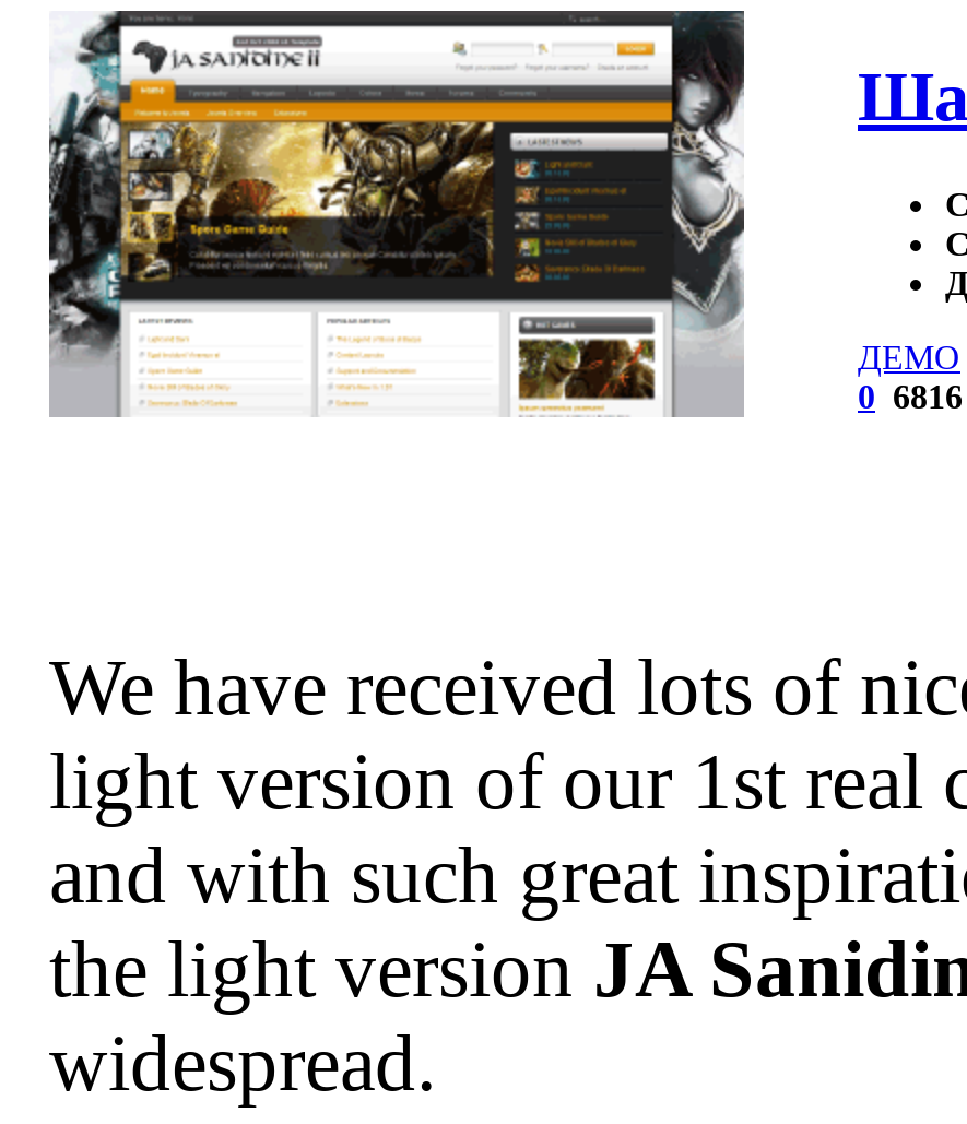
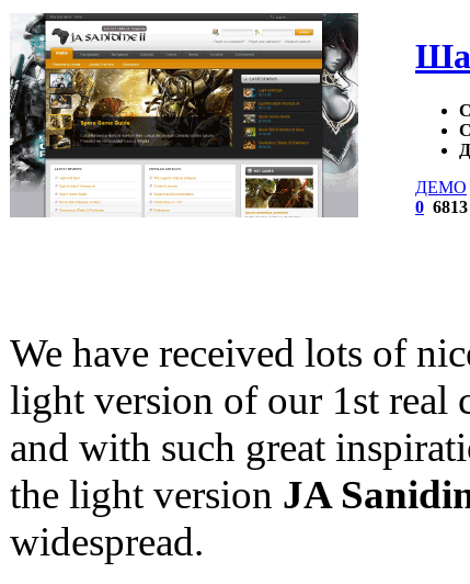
- 0 6816
+ 0 6813
